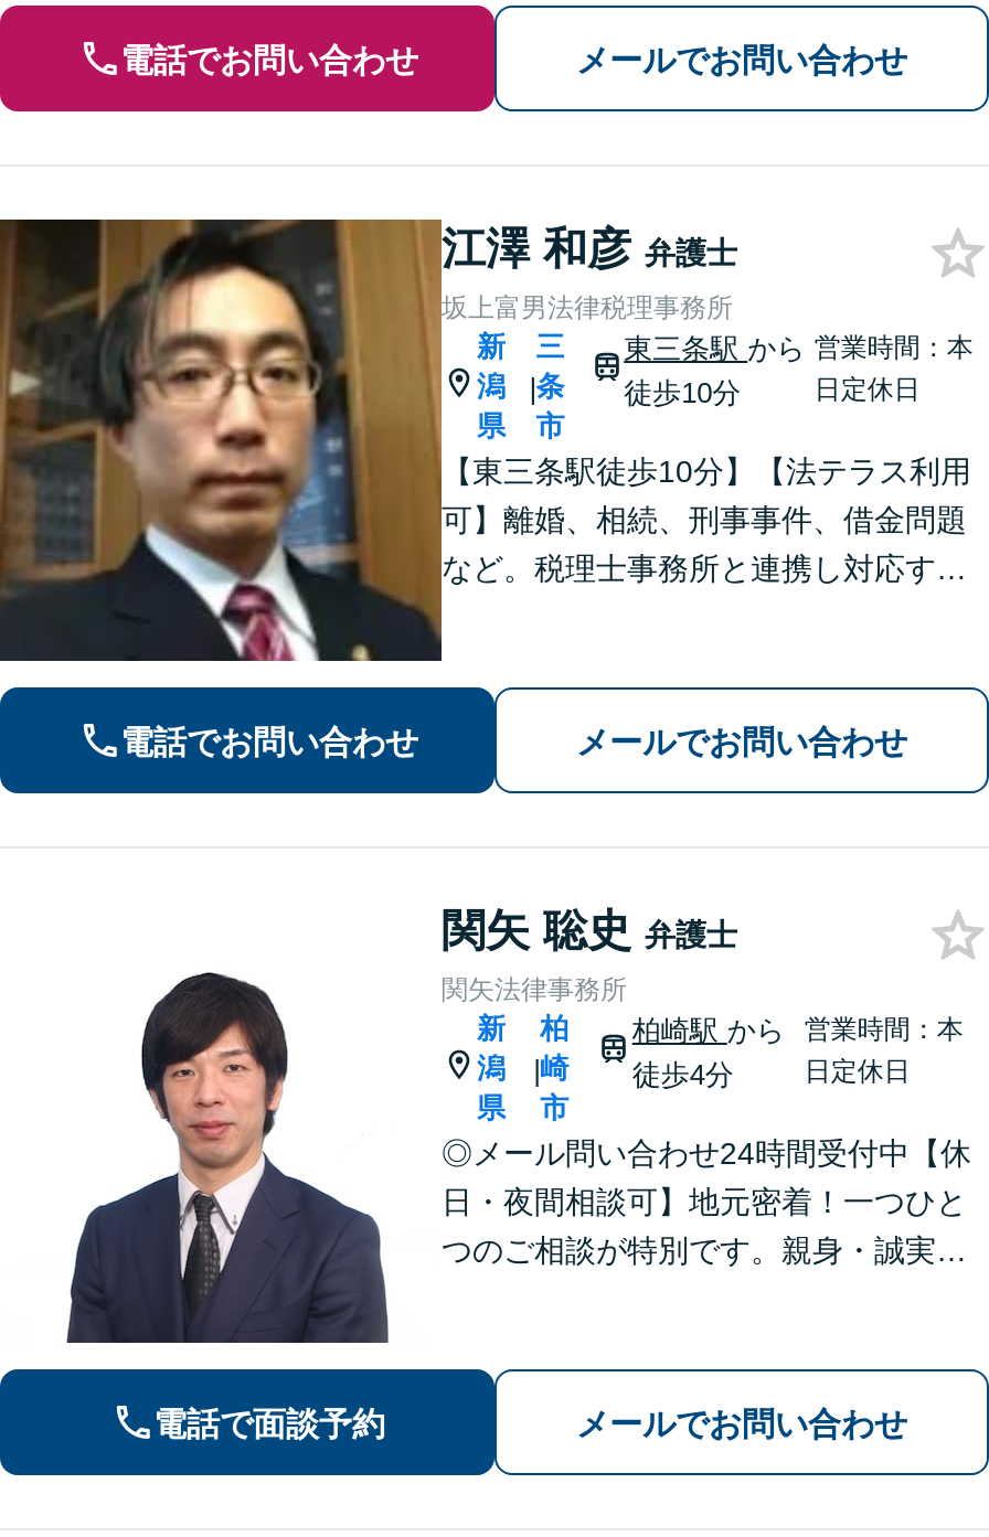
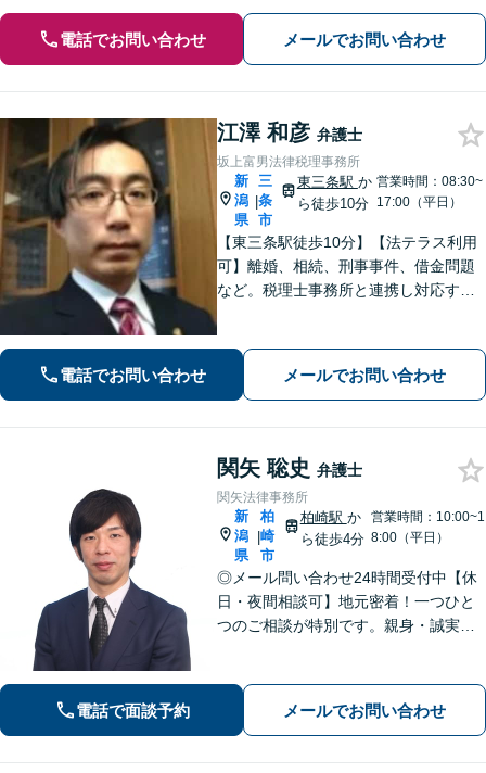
- 営業時間：本
- 日定休日
+ 営業時間：08:30~
+ 17:00（平日）

- 営業時間：本
- 日定休日
+ 営業時間：10:00~1
+ 8:00（平日）
